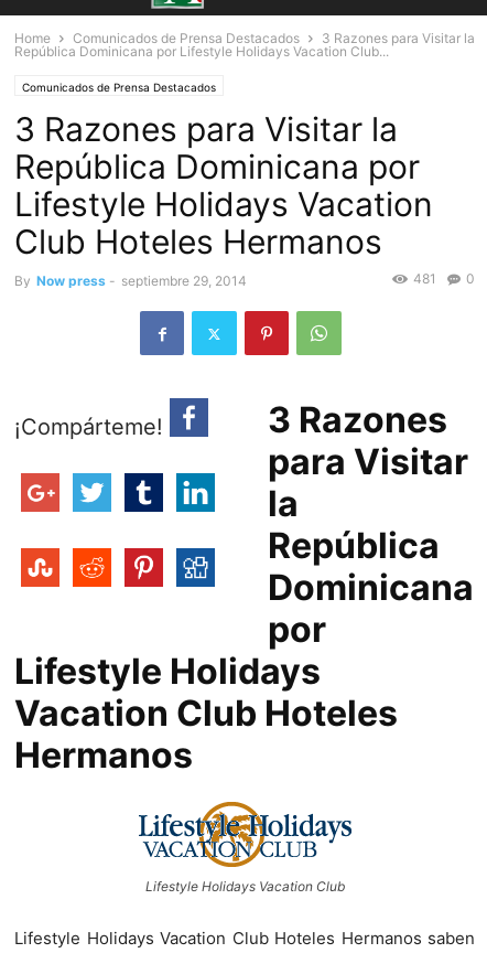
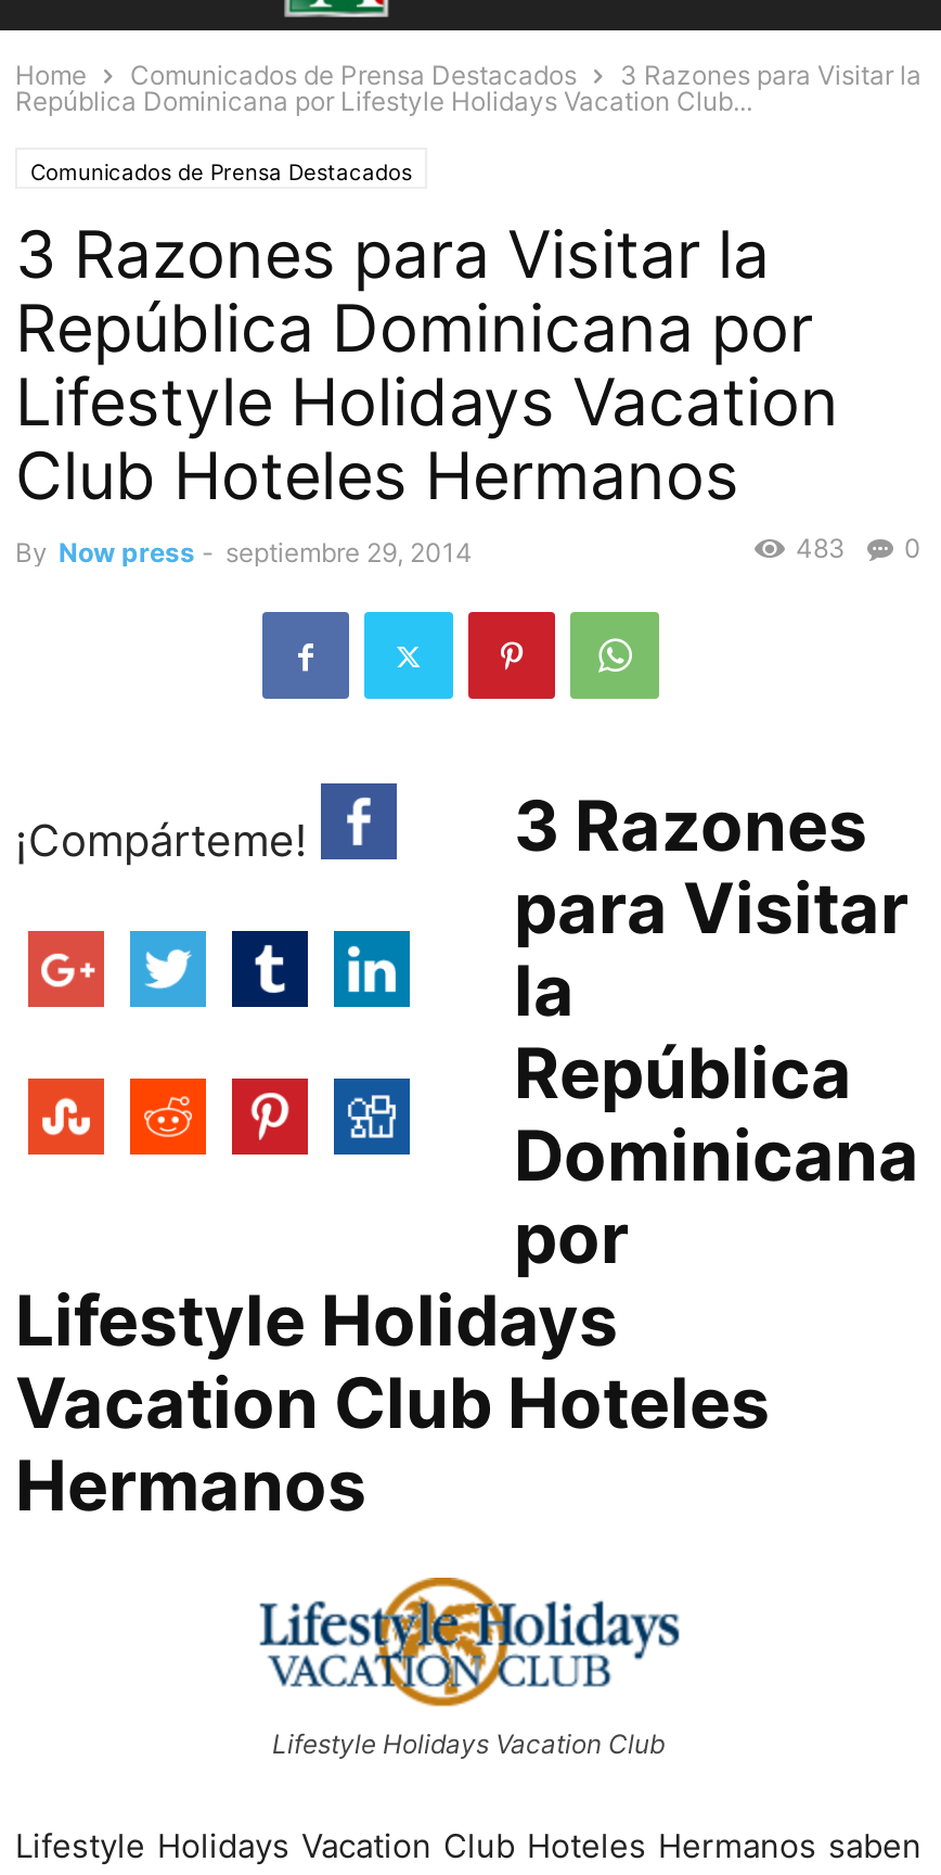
- 481 0
+ 483 0
